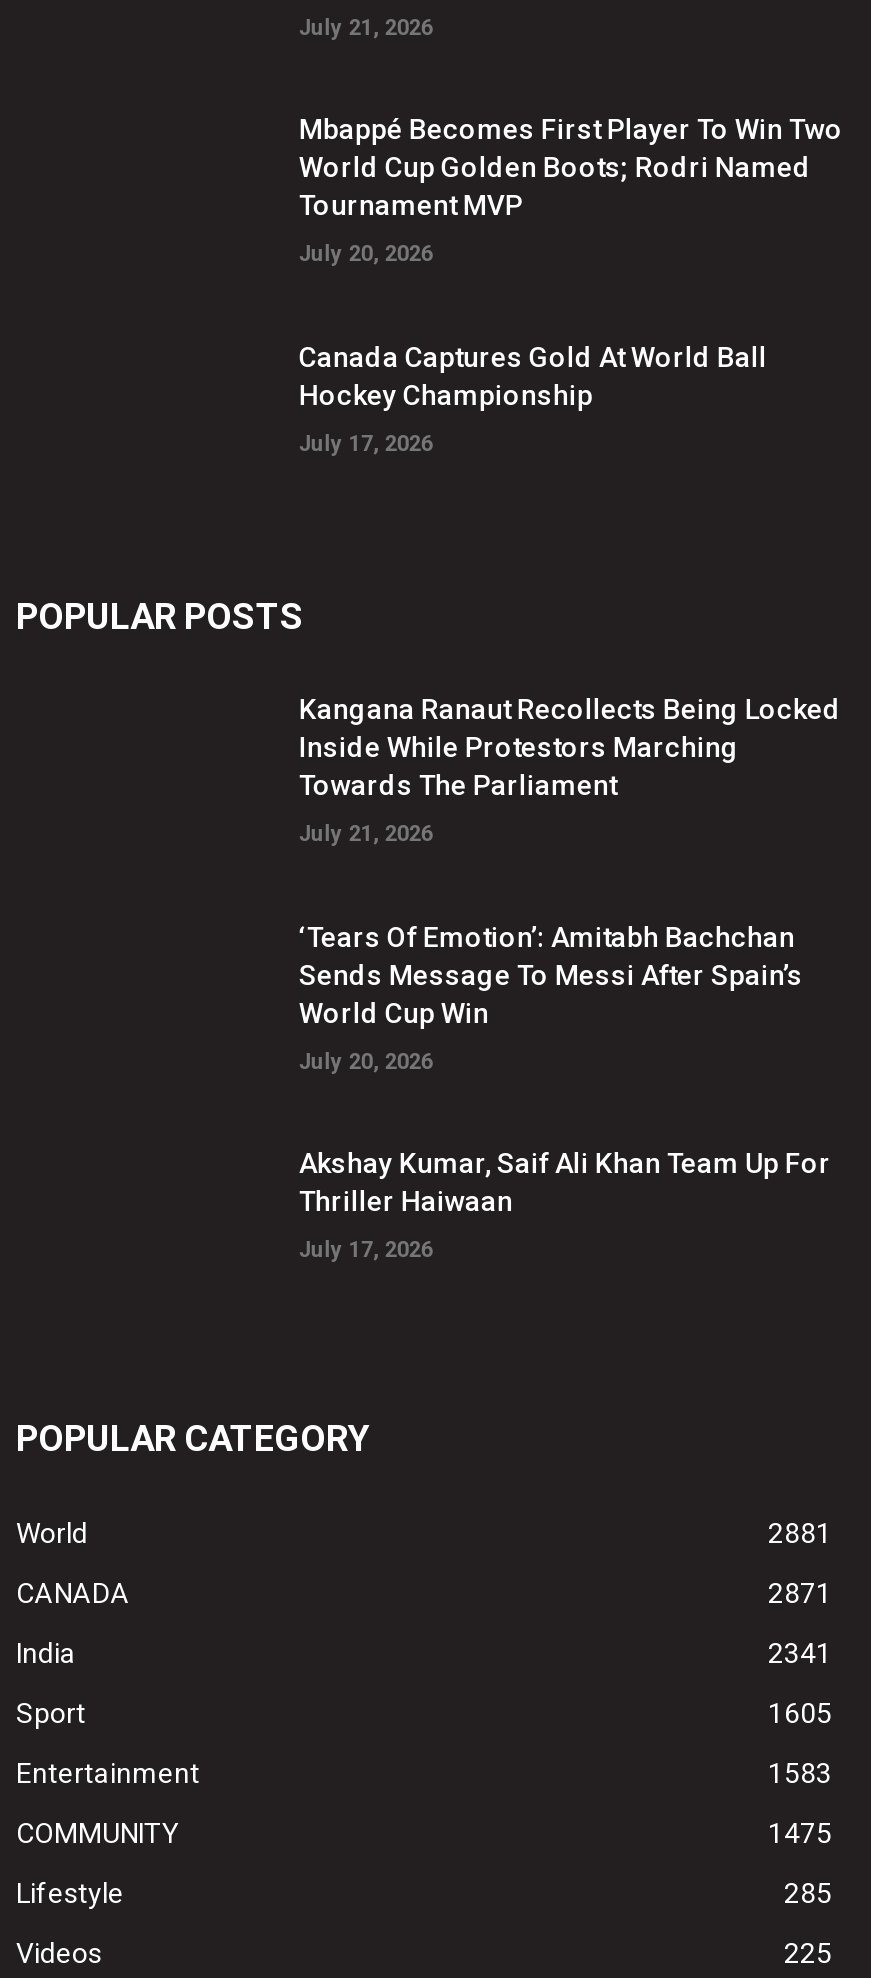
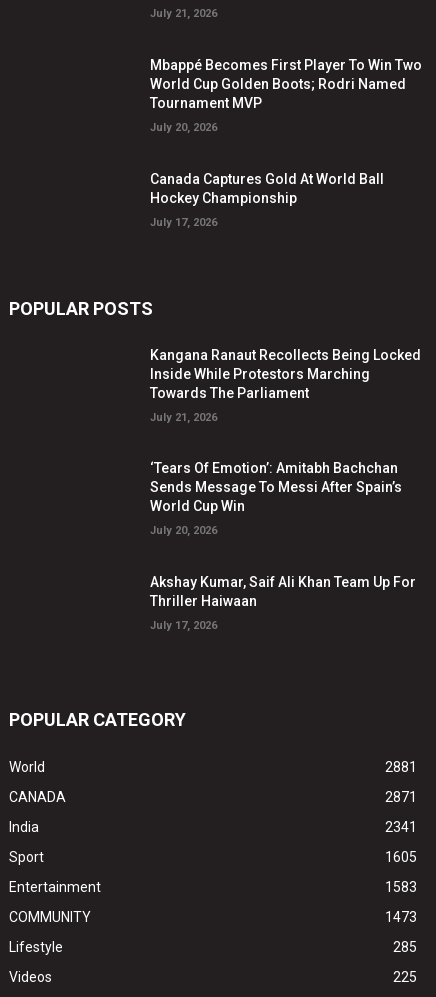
- 1475
+ 1473
